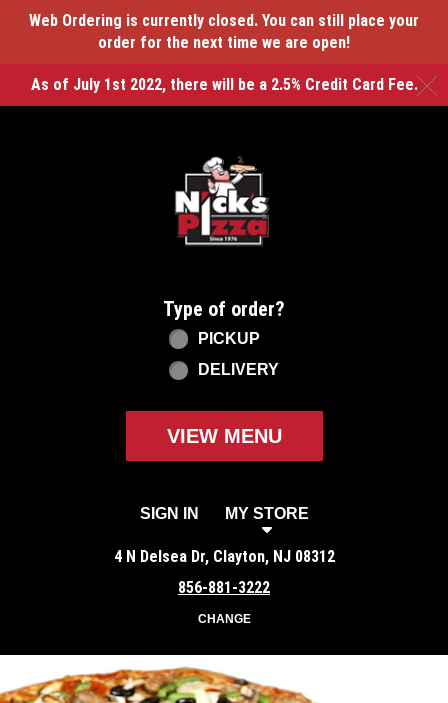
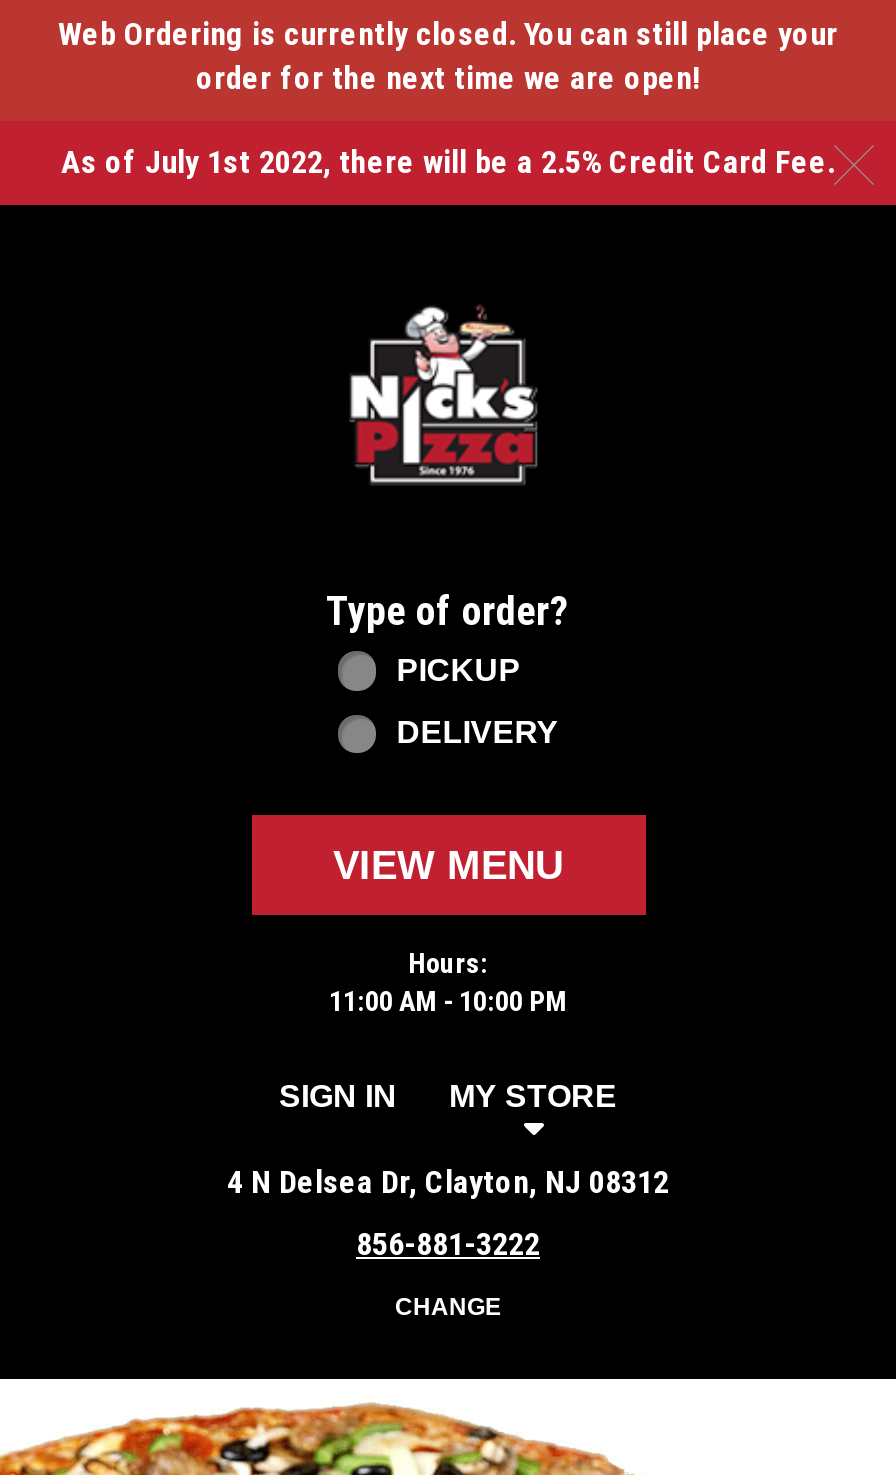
+ Hours:
+ 11:00 AM - 10:00 PM
